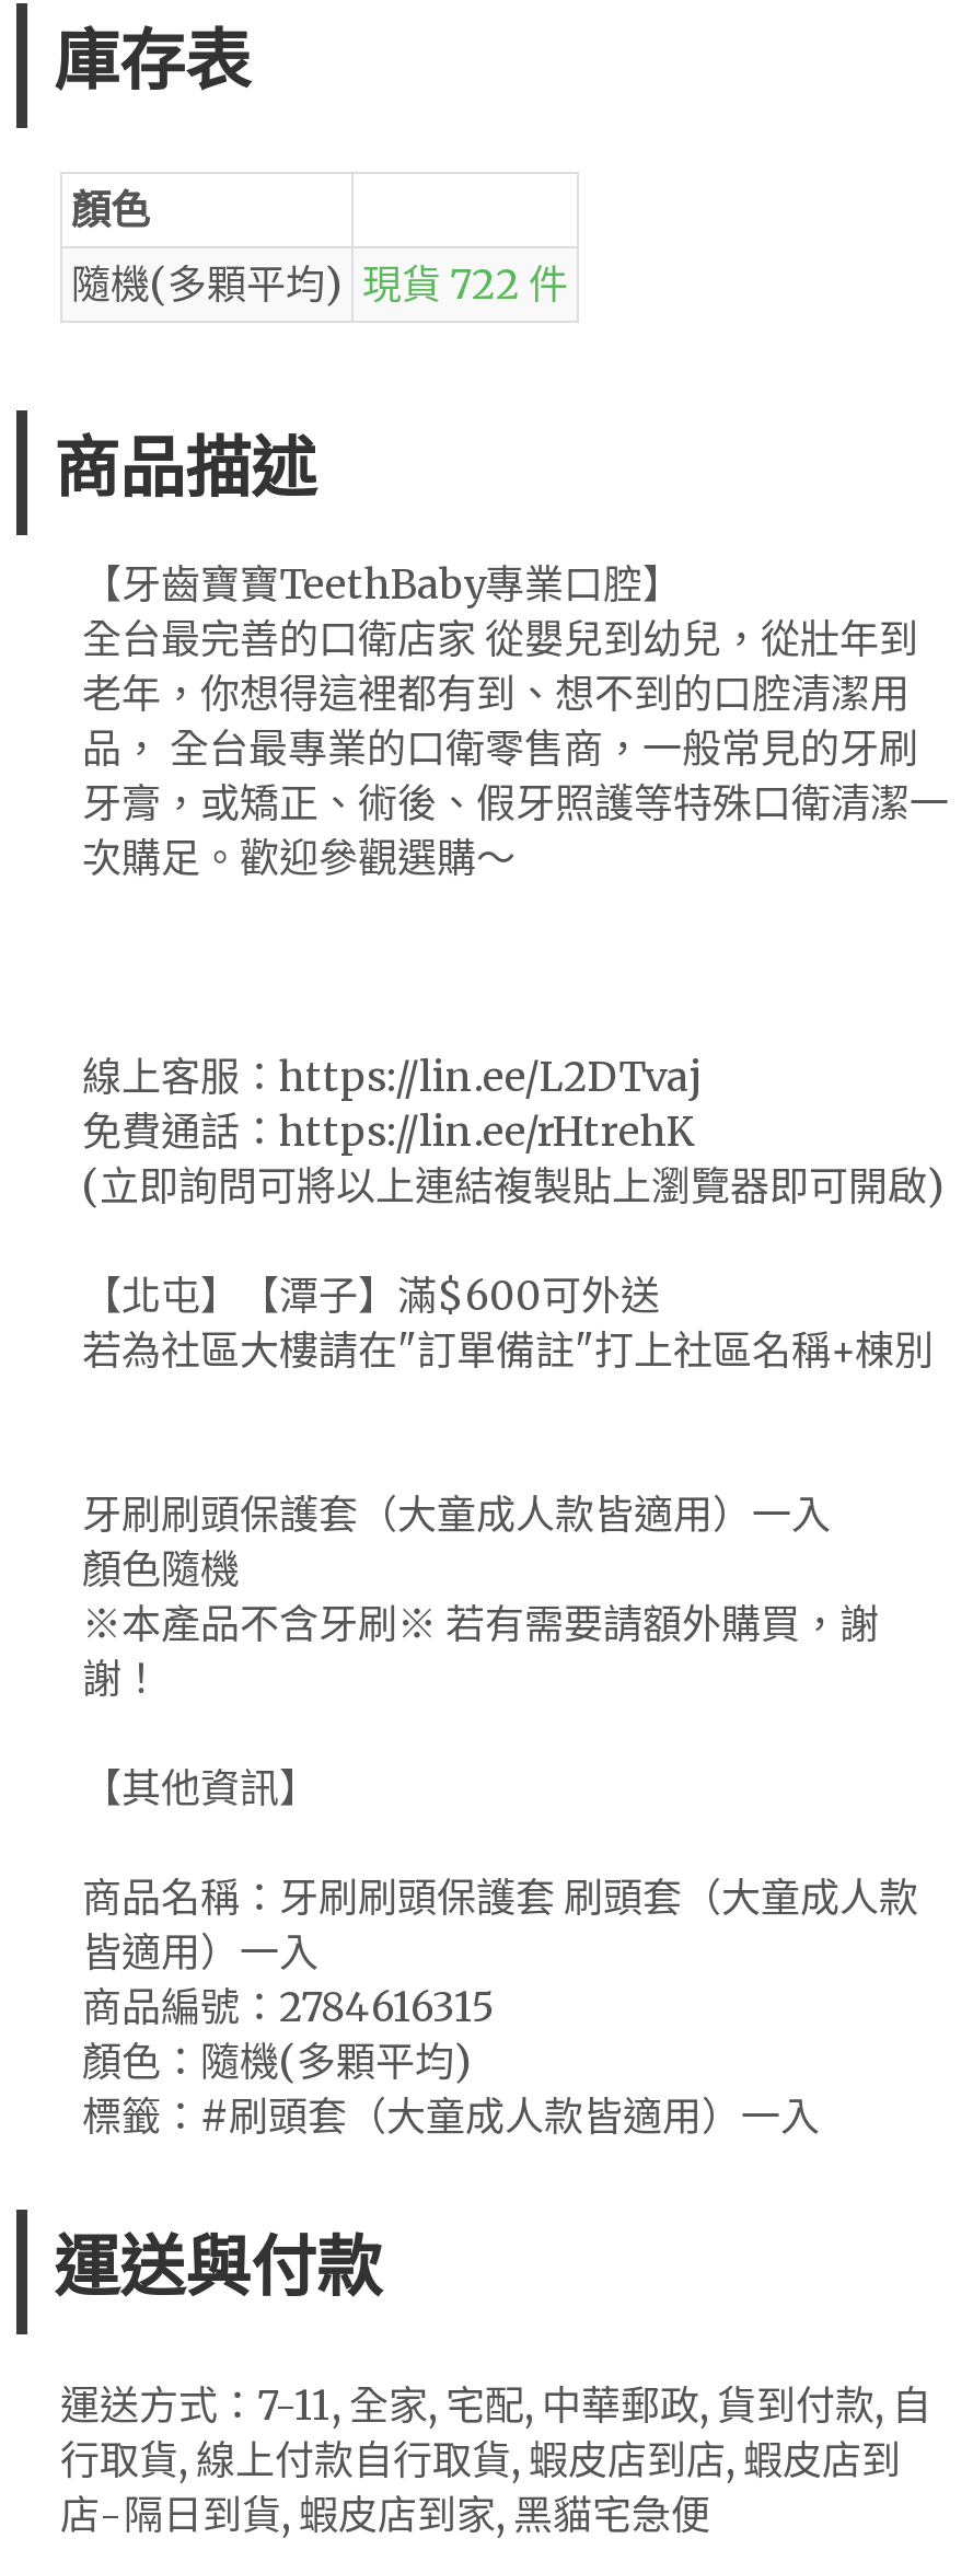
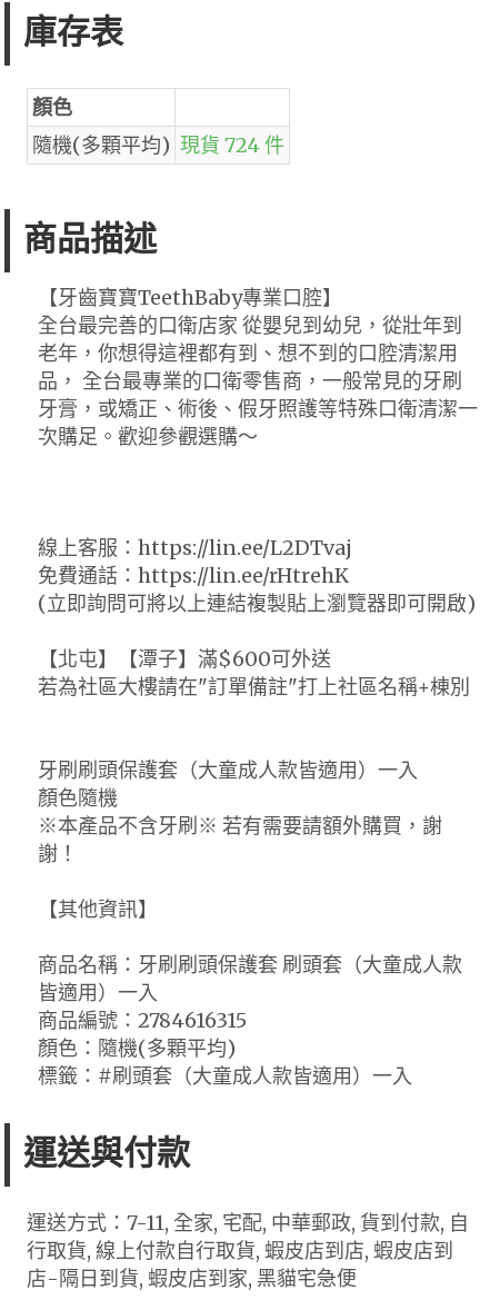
- 隨機(多顆平均) 現貨 722 件
+ 隨機(多顆平均) 現貨 724 件
